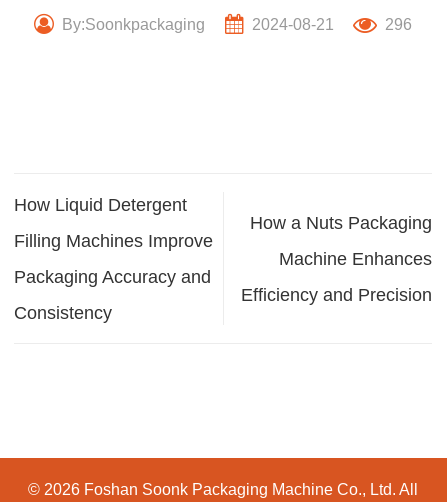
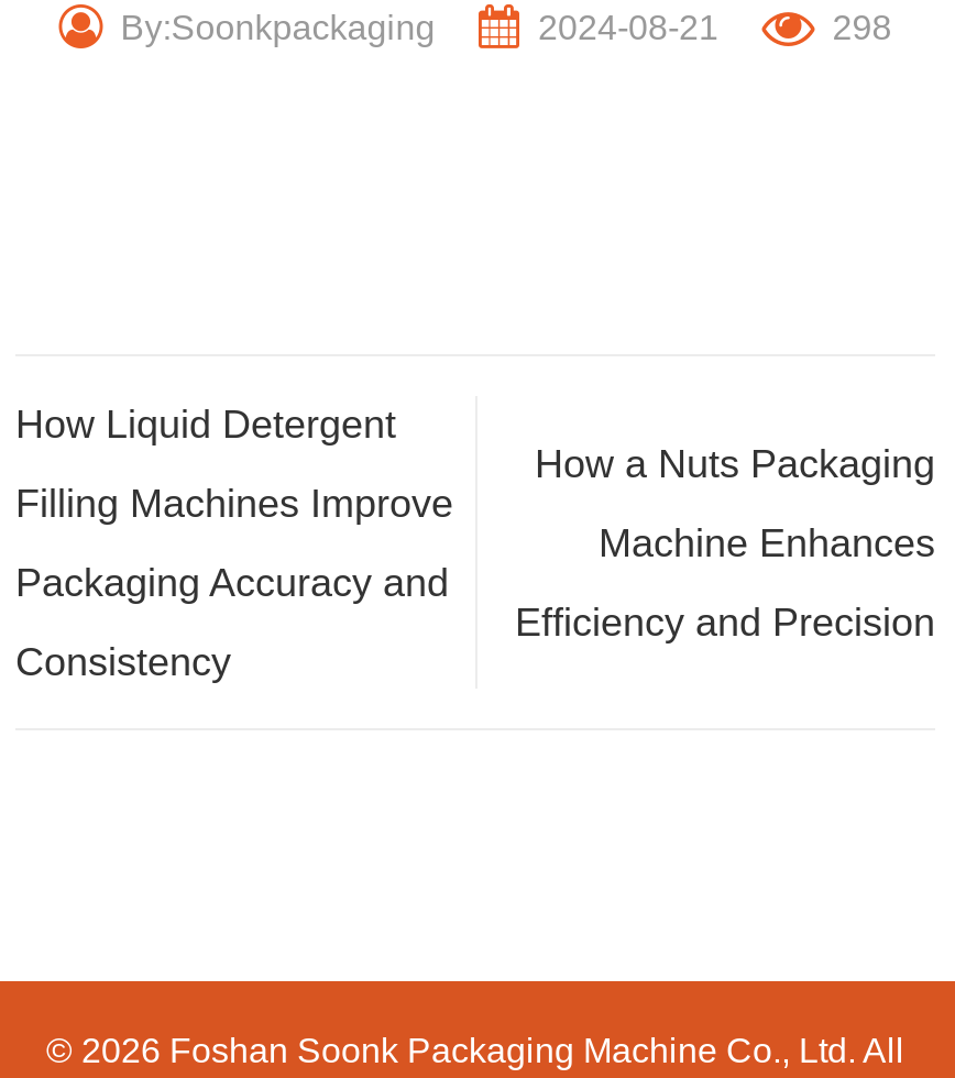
- 296
+ 298
